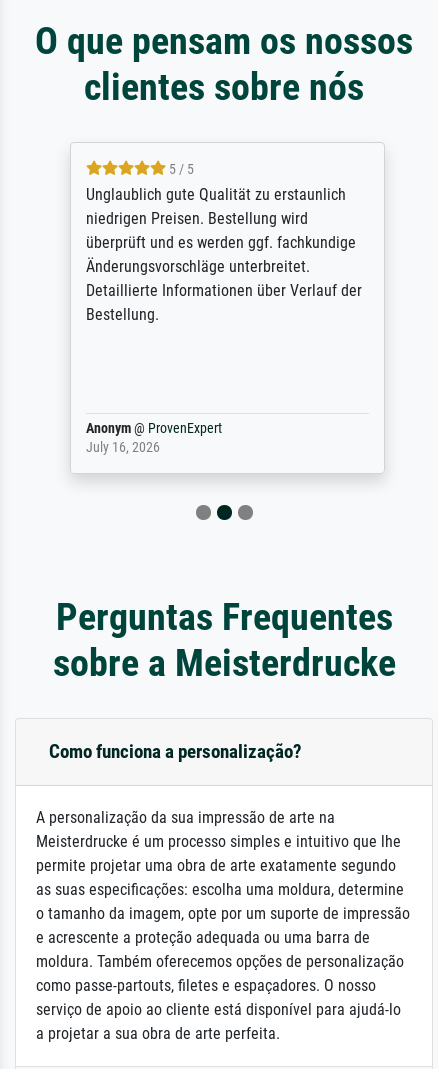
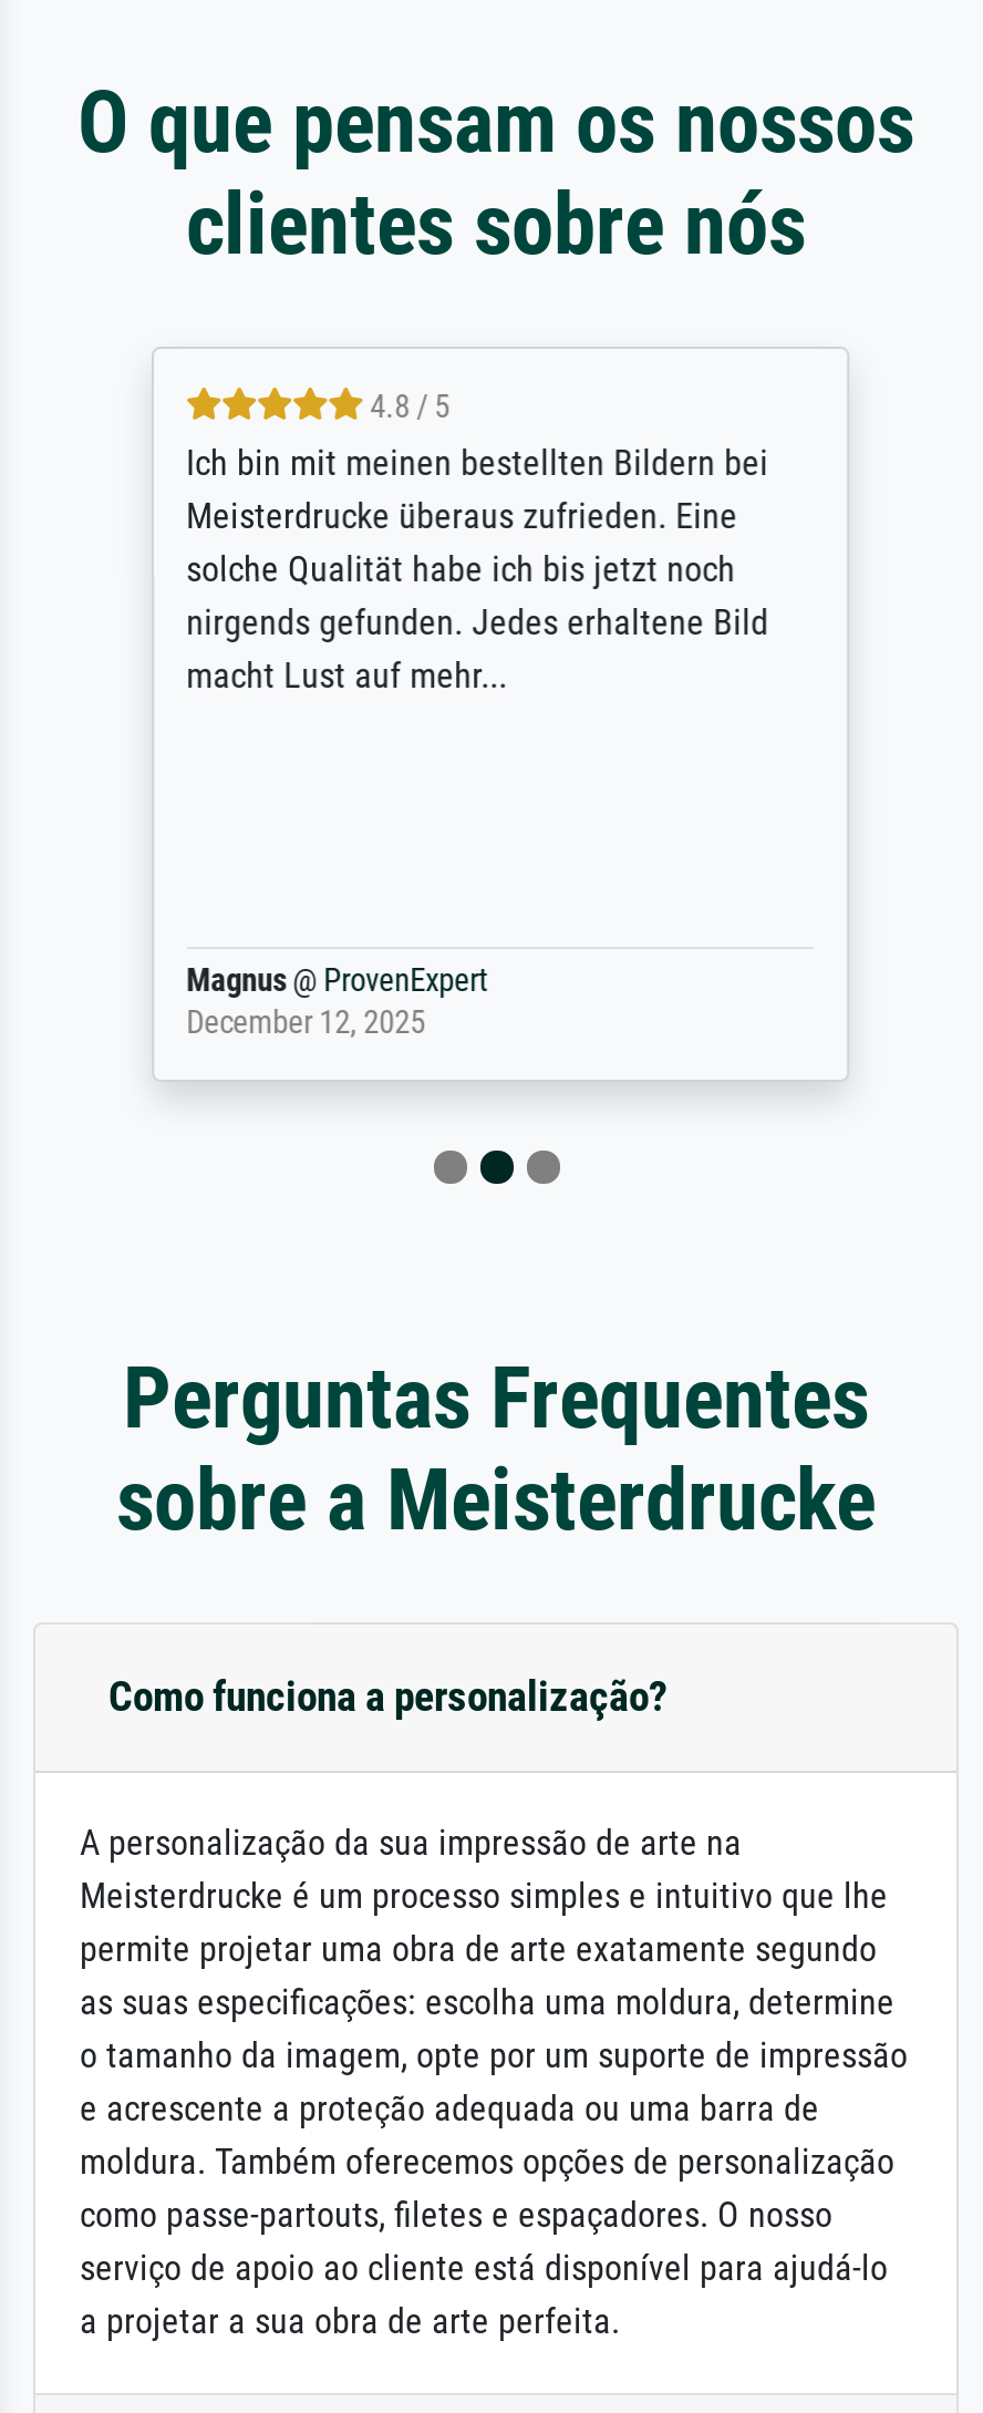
- 5 / 5
- Unglaublich gute Qualität zu erstaunlich
- niedrigen Preisen. Bestellung wird
- überprüft und es werden ggf. fachkundige
- Änderungsvorschläge unterbreitet.
- Detaillierte Informationen über Verlauf der
- Bestellung.
+ 4.8 / 5
+ Ich bin mit meinen bestellten Bildern bei
+ Meisterdrucke überaus zufrieden. Eine
+ solche Qualität habe ich bis jetzt noch
+ nirgends gefunden. Jedes erhaltene Bild
+ macht Lust auf mehr...

- Anonym @ ProvenExpert
- July 16, 2026
+ Magnus @ ProvenExpert
+ December 12, 2025
